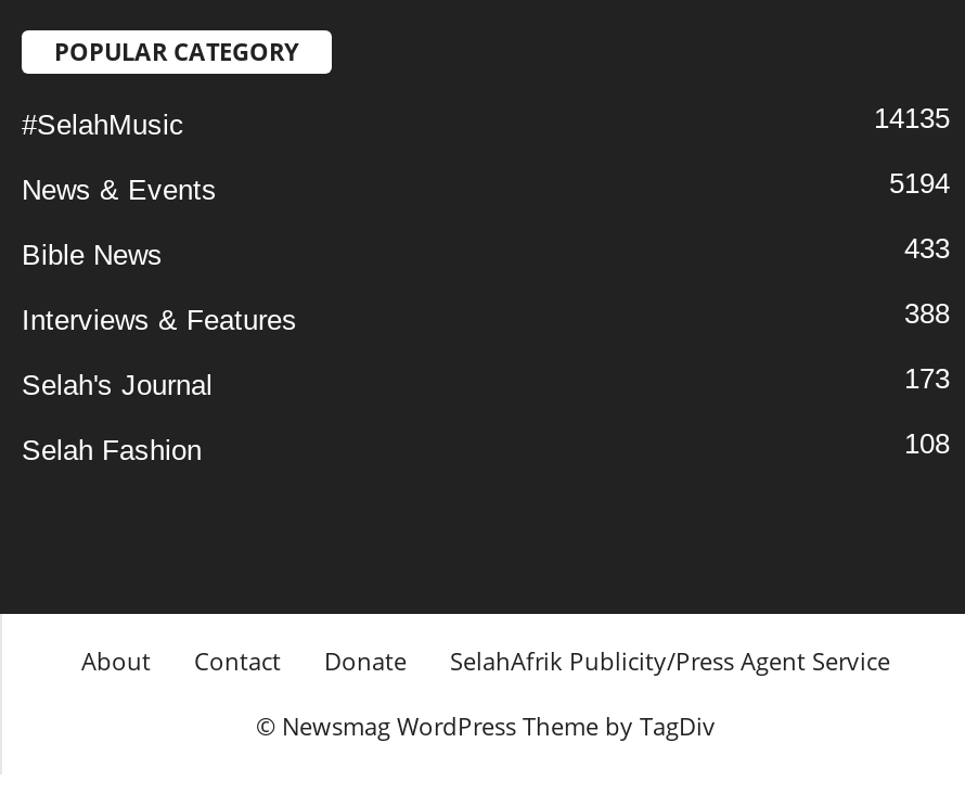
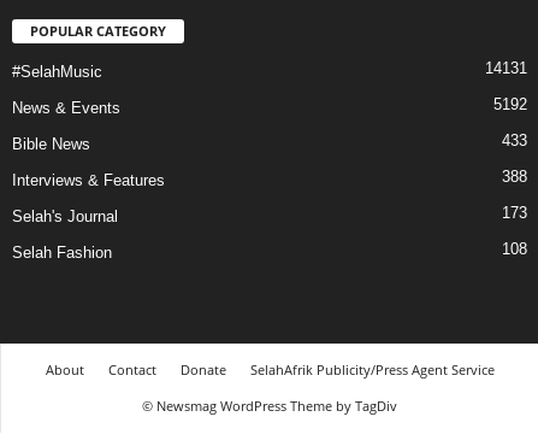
- 14135
+ 14131

- 5194
+ 5192
